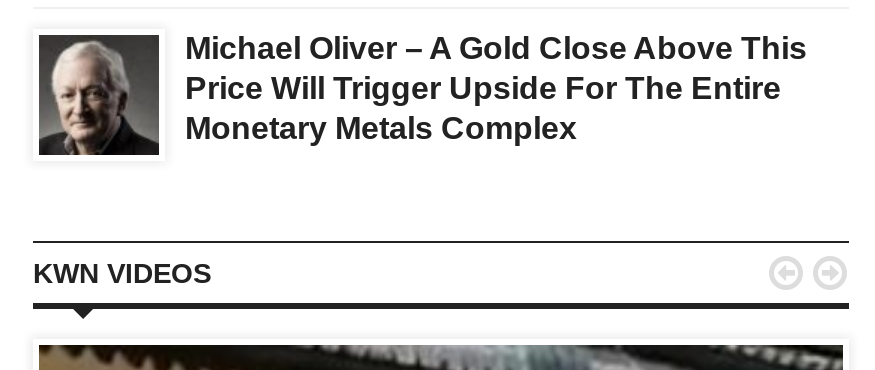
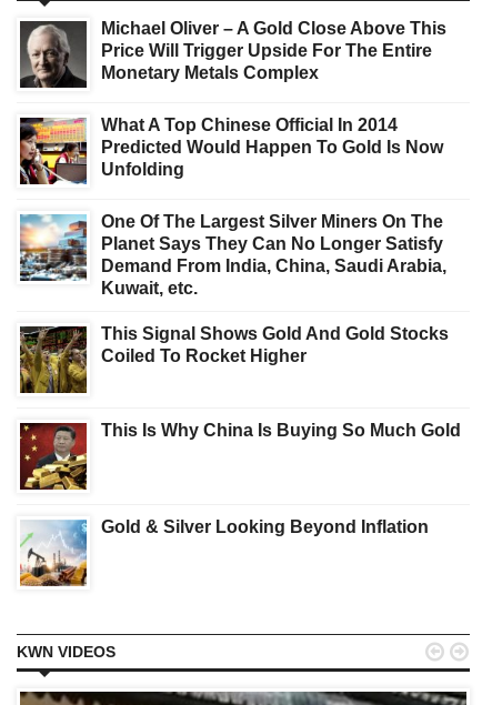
+ [image]
+ What A Top Chinese Official In 2014
+ Predicted Would Happen To Gold Is Now
+ Unfolding
+ One Of The Largest Silver Miners On The
+ Planet Says They Can No Longer Satisfy
+ Demand From India, China, Saudi Arabia,
+ Kuwait, etc.
+ This Signal Shows Gold And Gold Stocks
+ Coiled To Rocket Higher

+ [image]
+ Gold & Silver Looking Beyond Inflation

+ [image]

+ [image]
+ This Is Why China Is Buying So Much Gold

+ [image]
